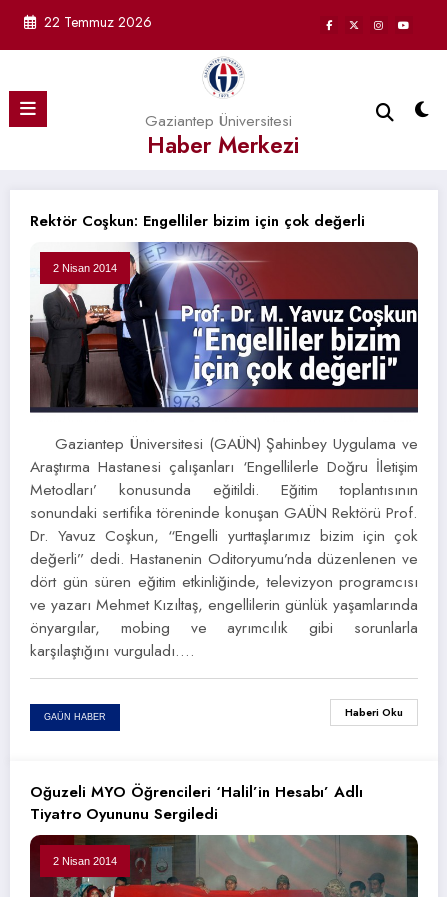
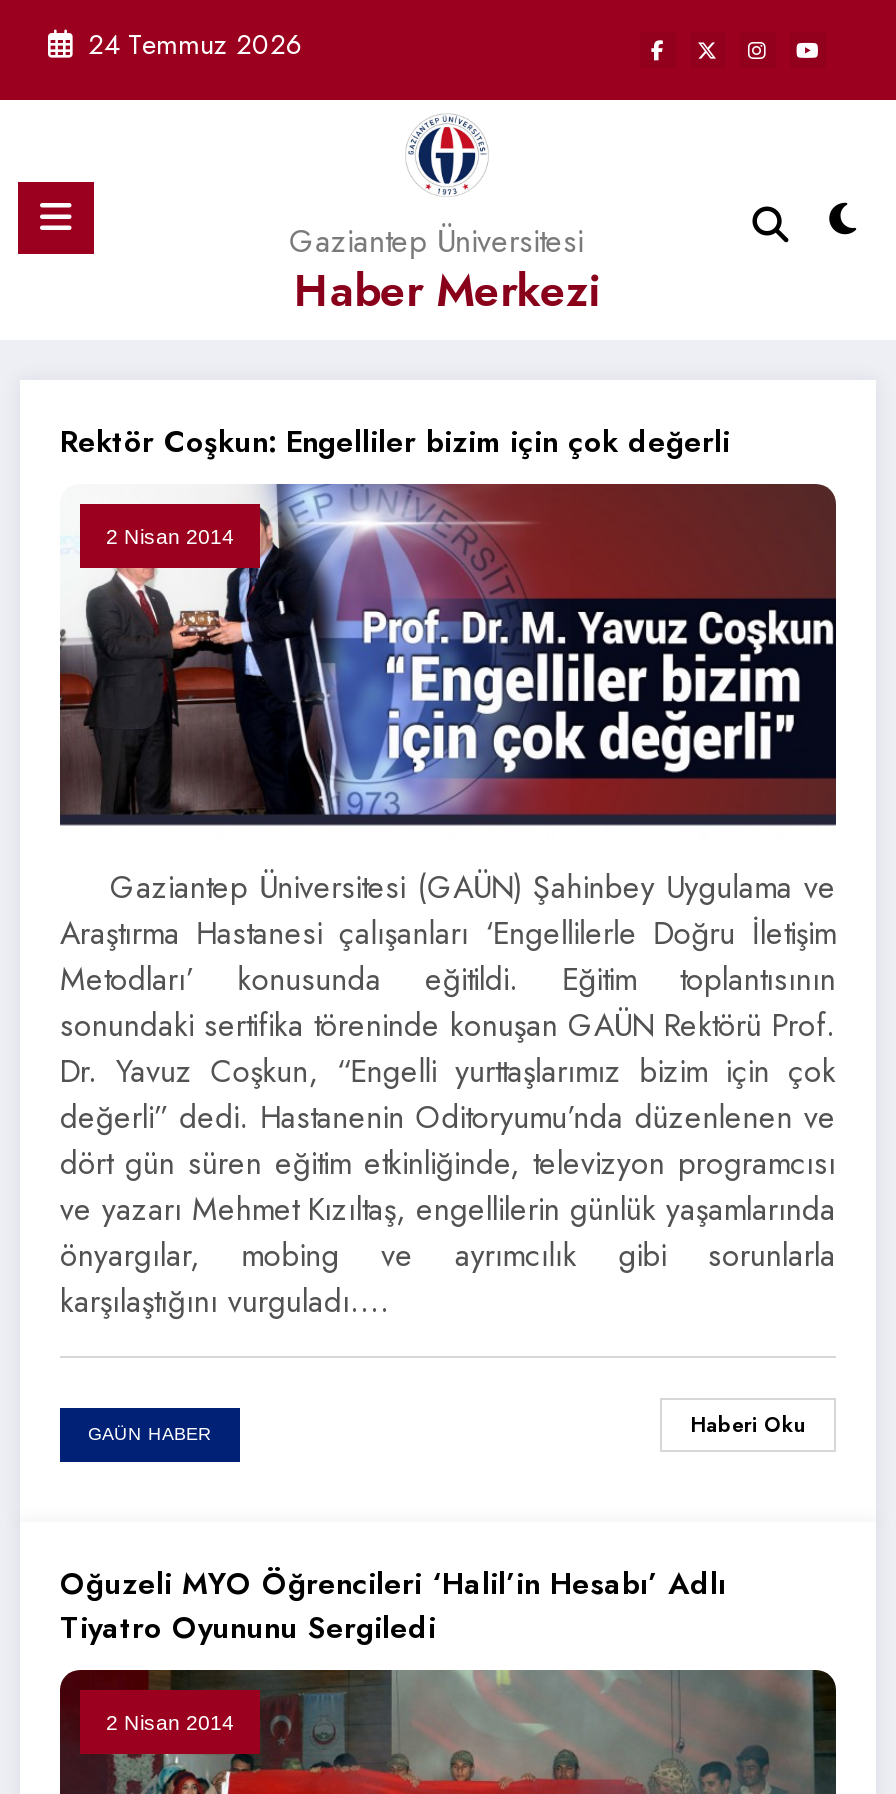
- 22 Temmuz 2026
+ 24 Temmuz 2026
